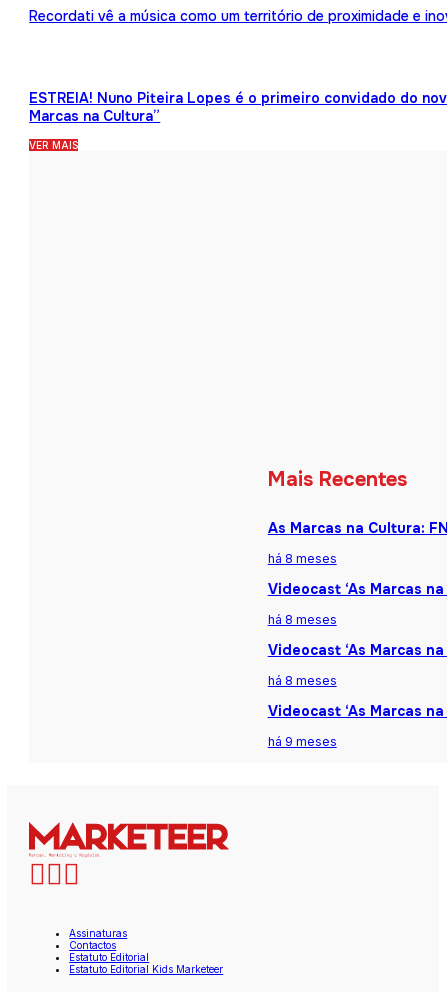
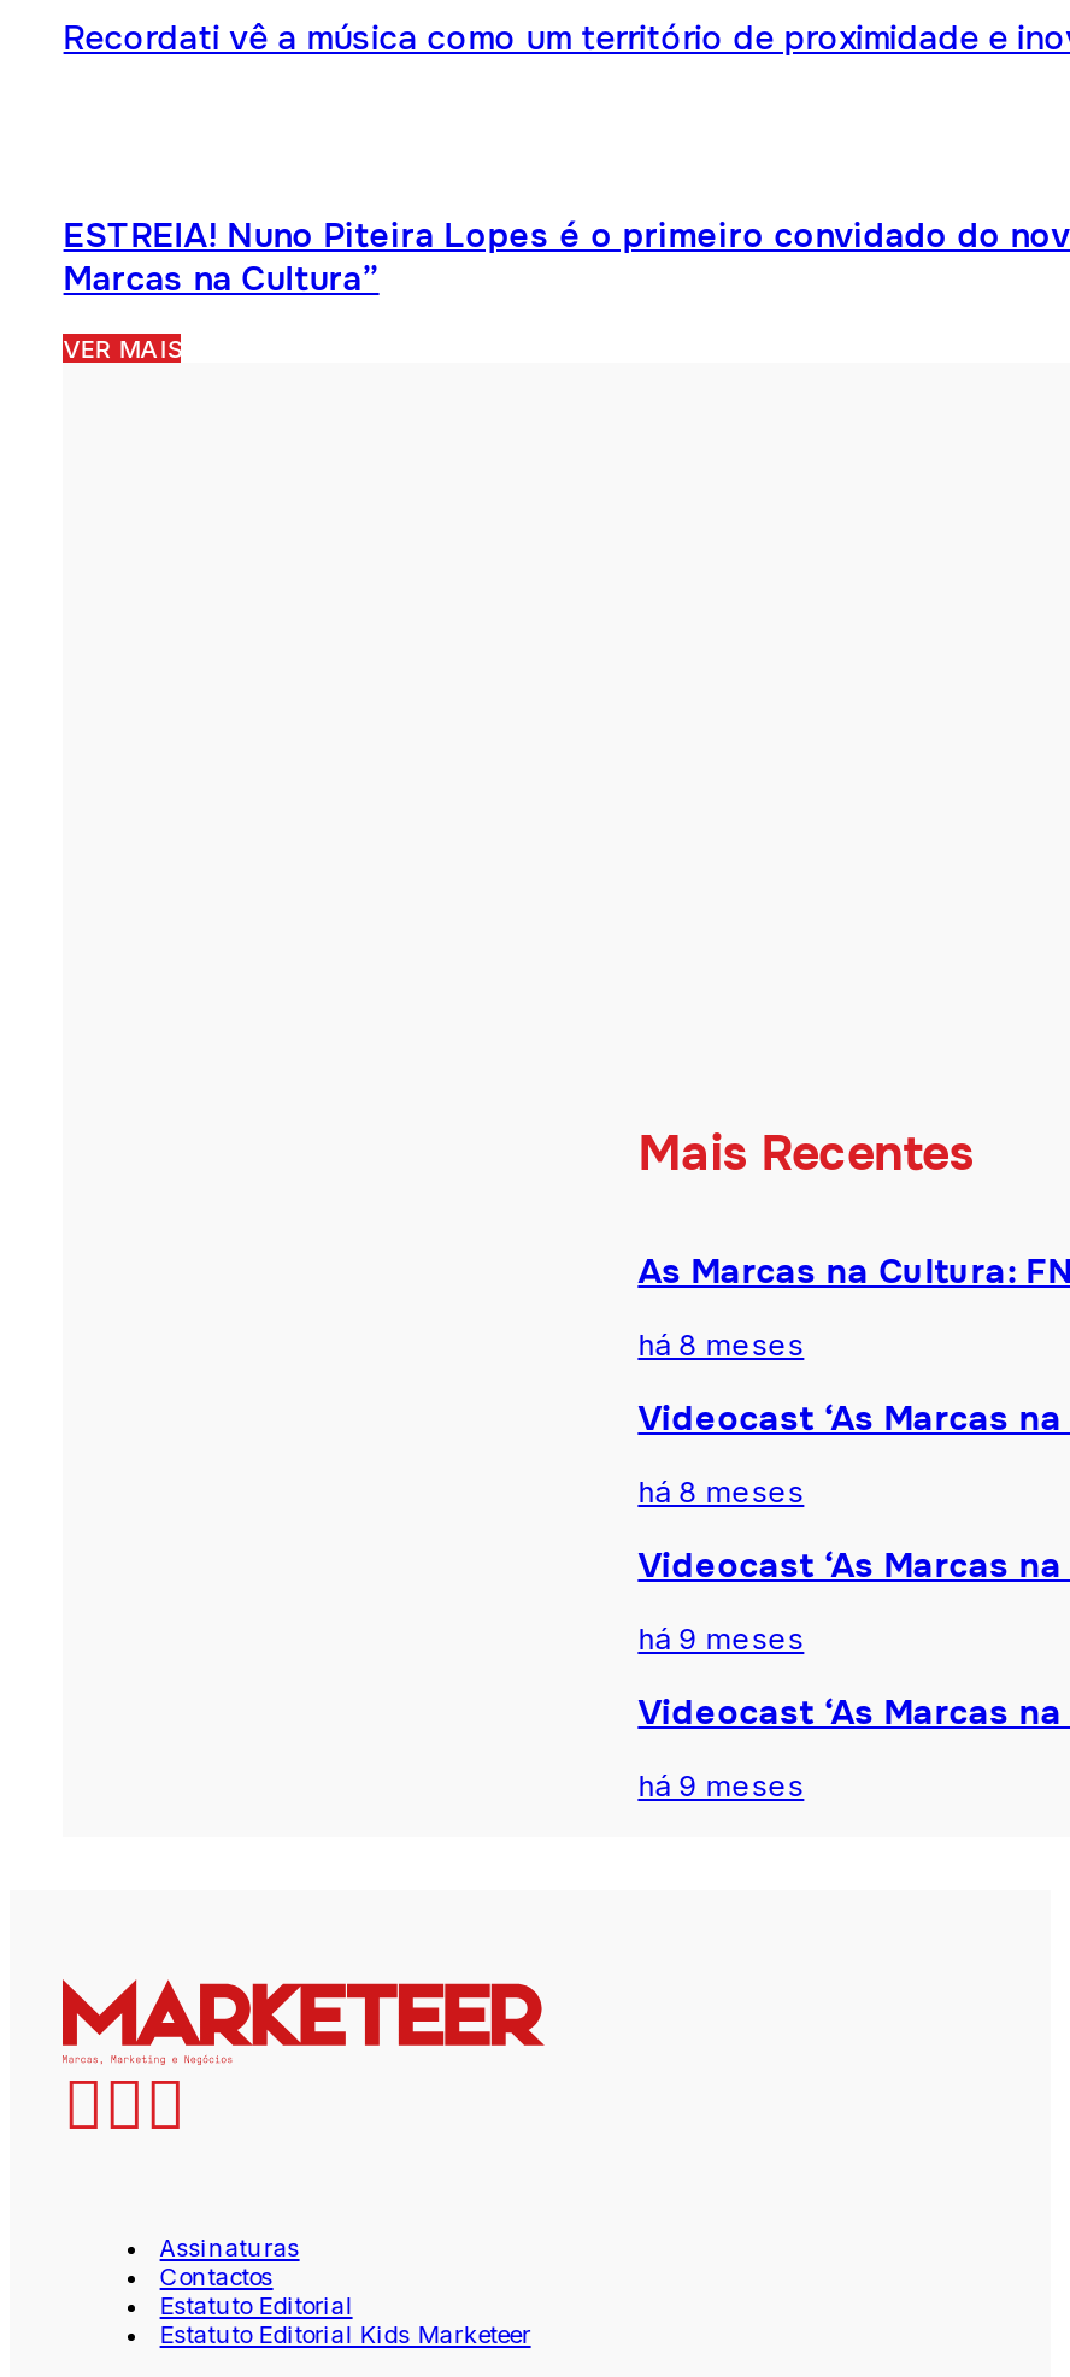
- há 8 meses
+ há 9 meses
